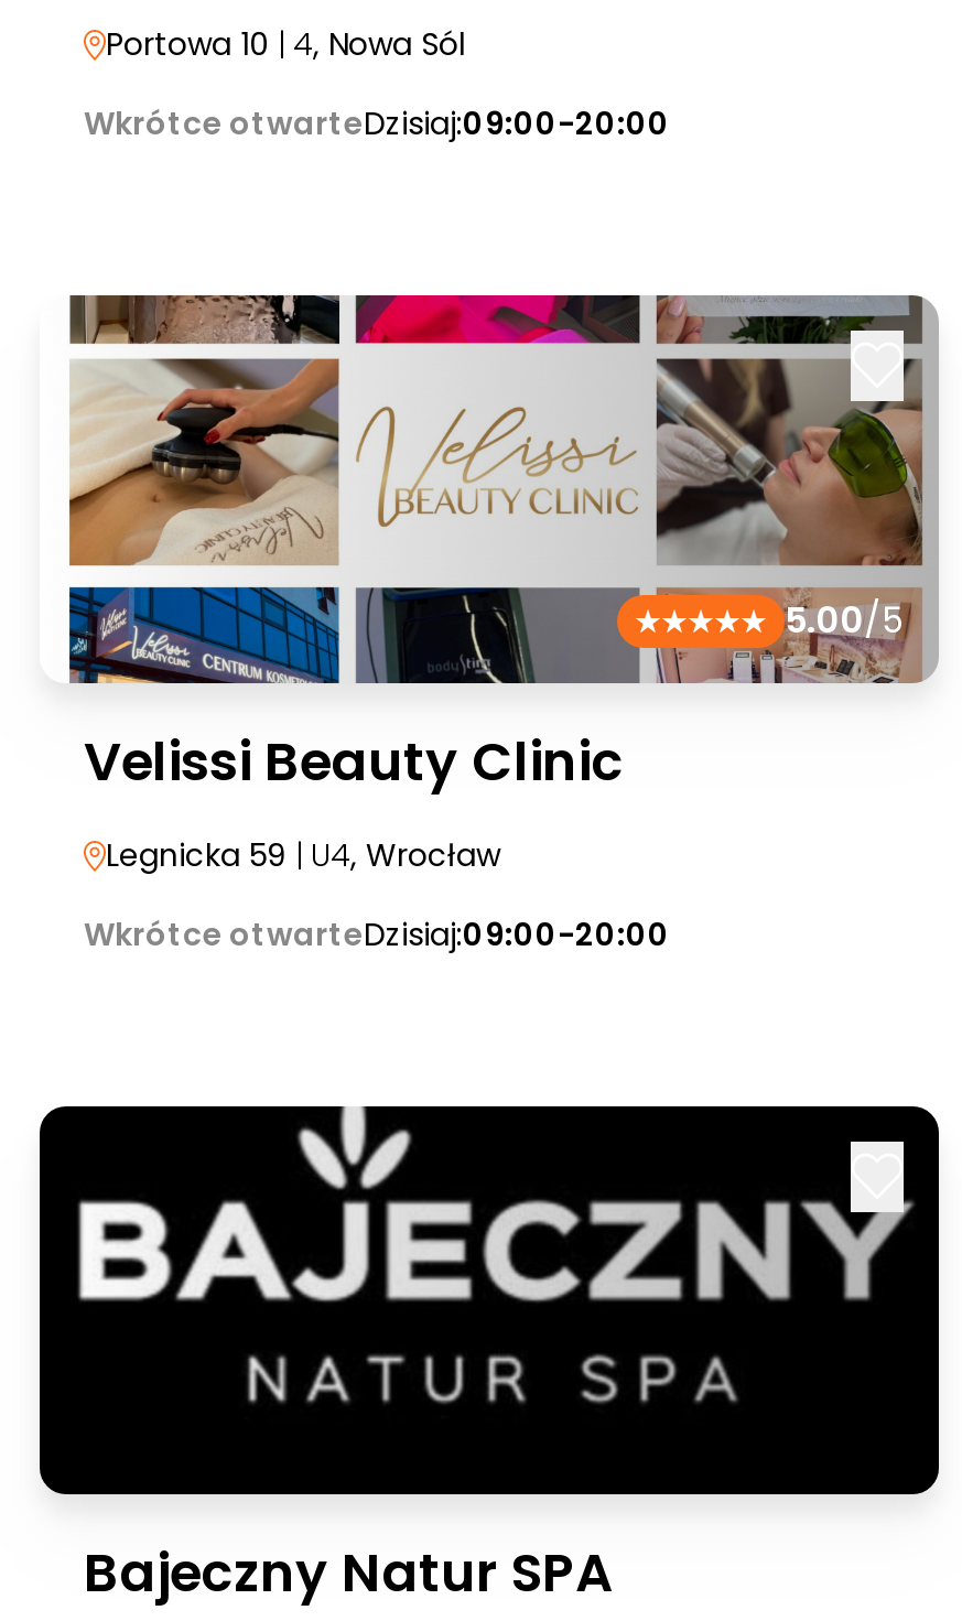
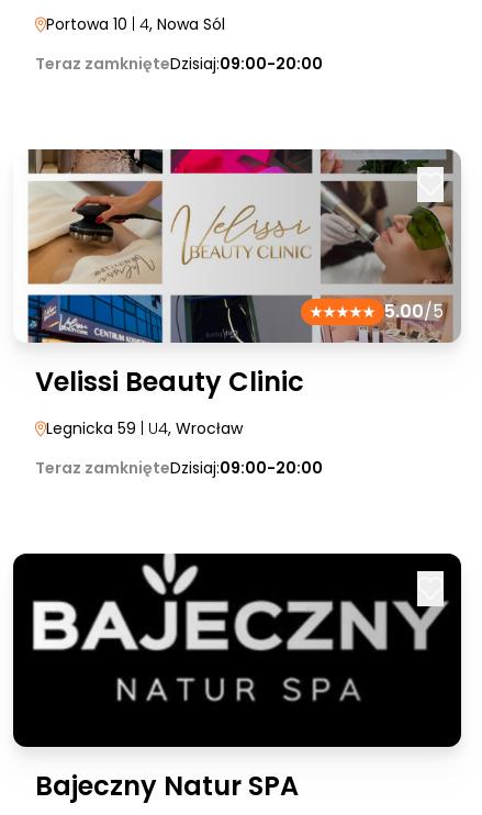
- Wkrótce otwarteDzisiaj:09:00-20:00
+ Teraz zamknięteDzisiaj:09:00-20:00

- Wkrótce otwarteDzisiaj:09:00-20:00
+ Teraz zamknięteDzisiaj:09:00-20:00
